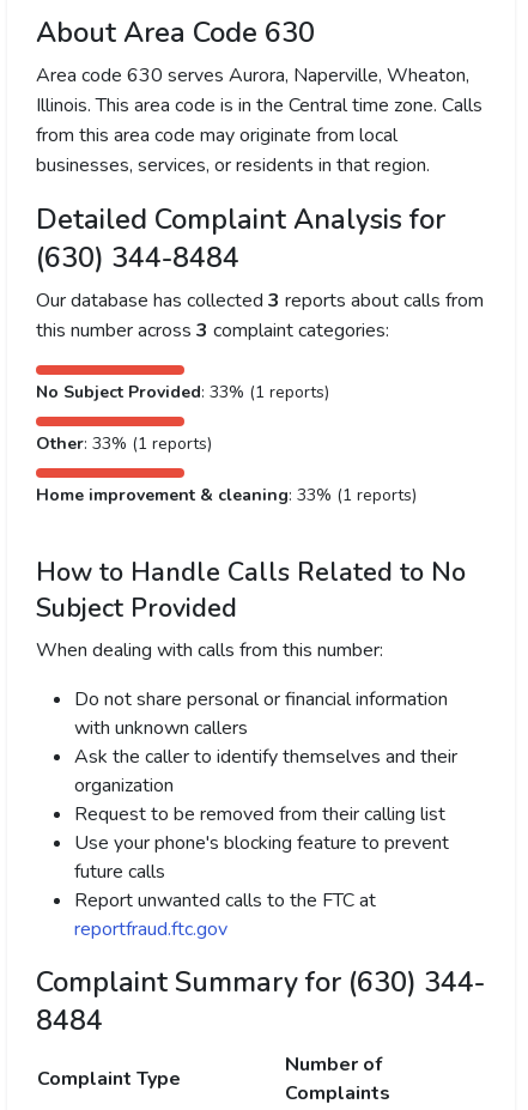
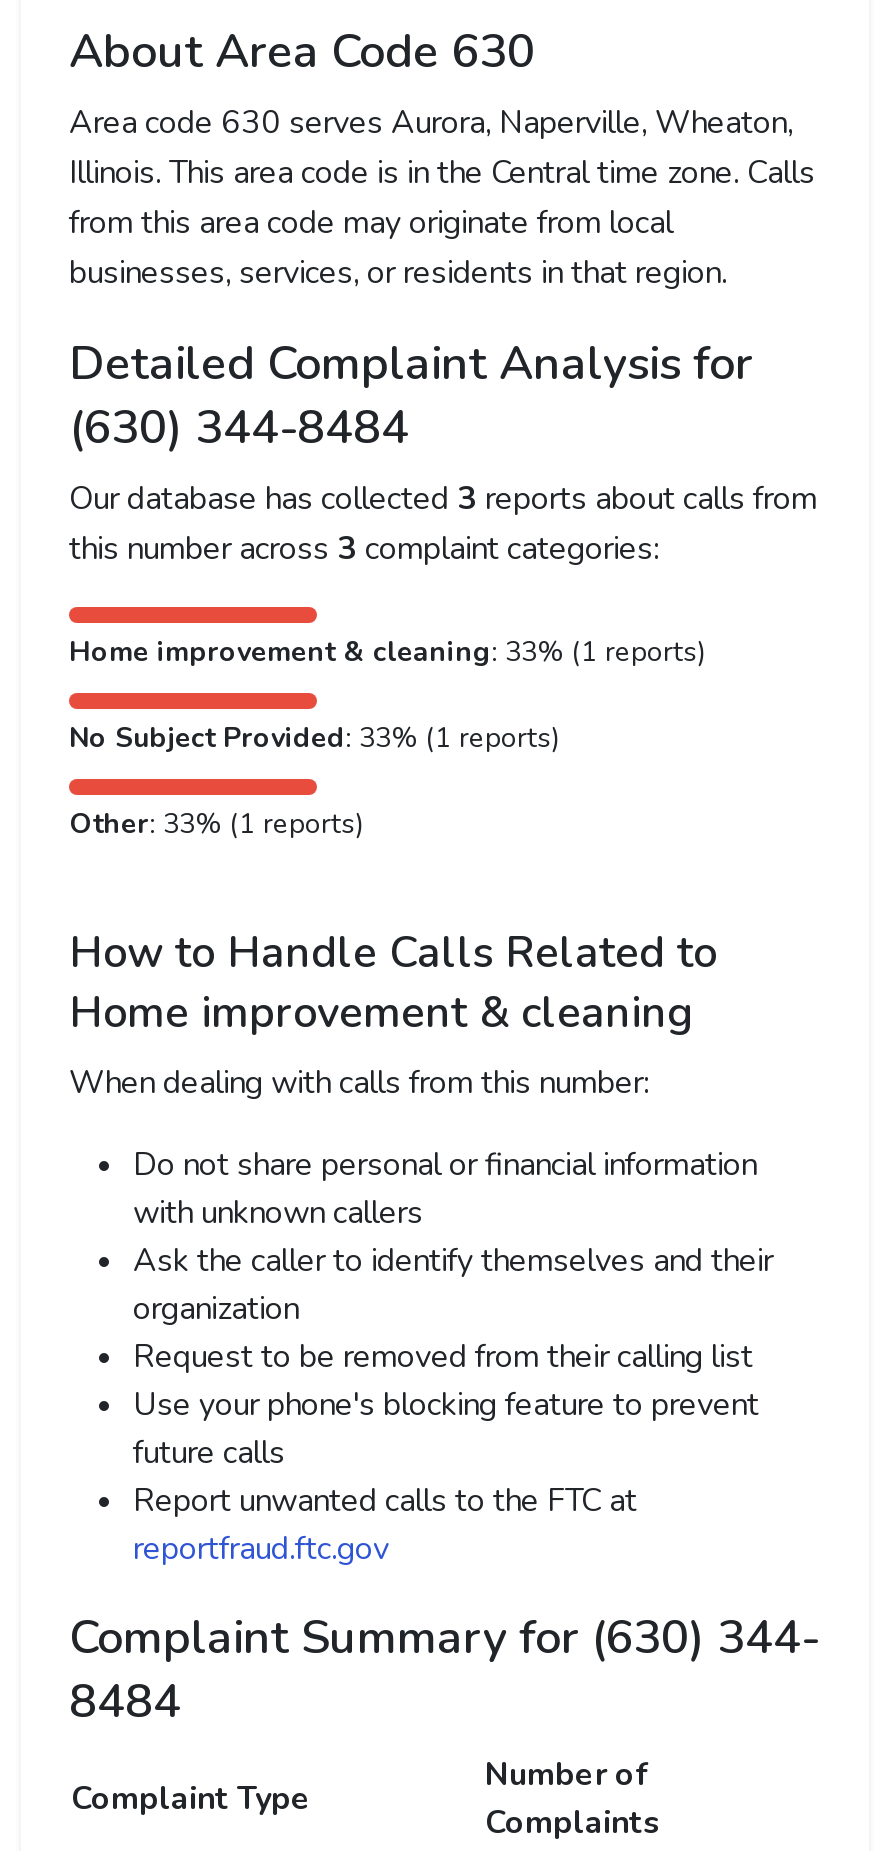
moved down: No Subject Provided: 33% (1 reports) | Other: 33% (1 reports)

moved up: Home improvement & cleaning: 33% (1 reports)

- How to Handle Calls Related to No
- Subject Provided
+ How to Handle Calls Related to
+ Home improvement & cleaning
